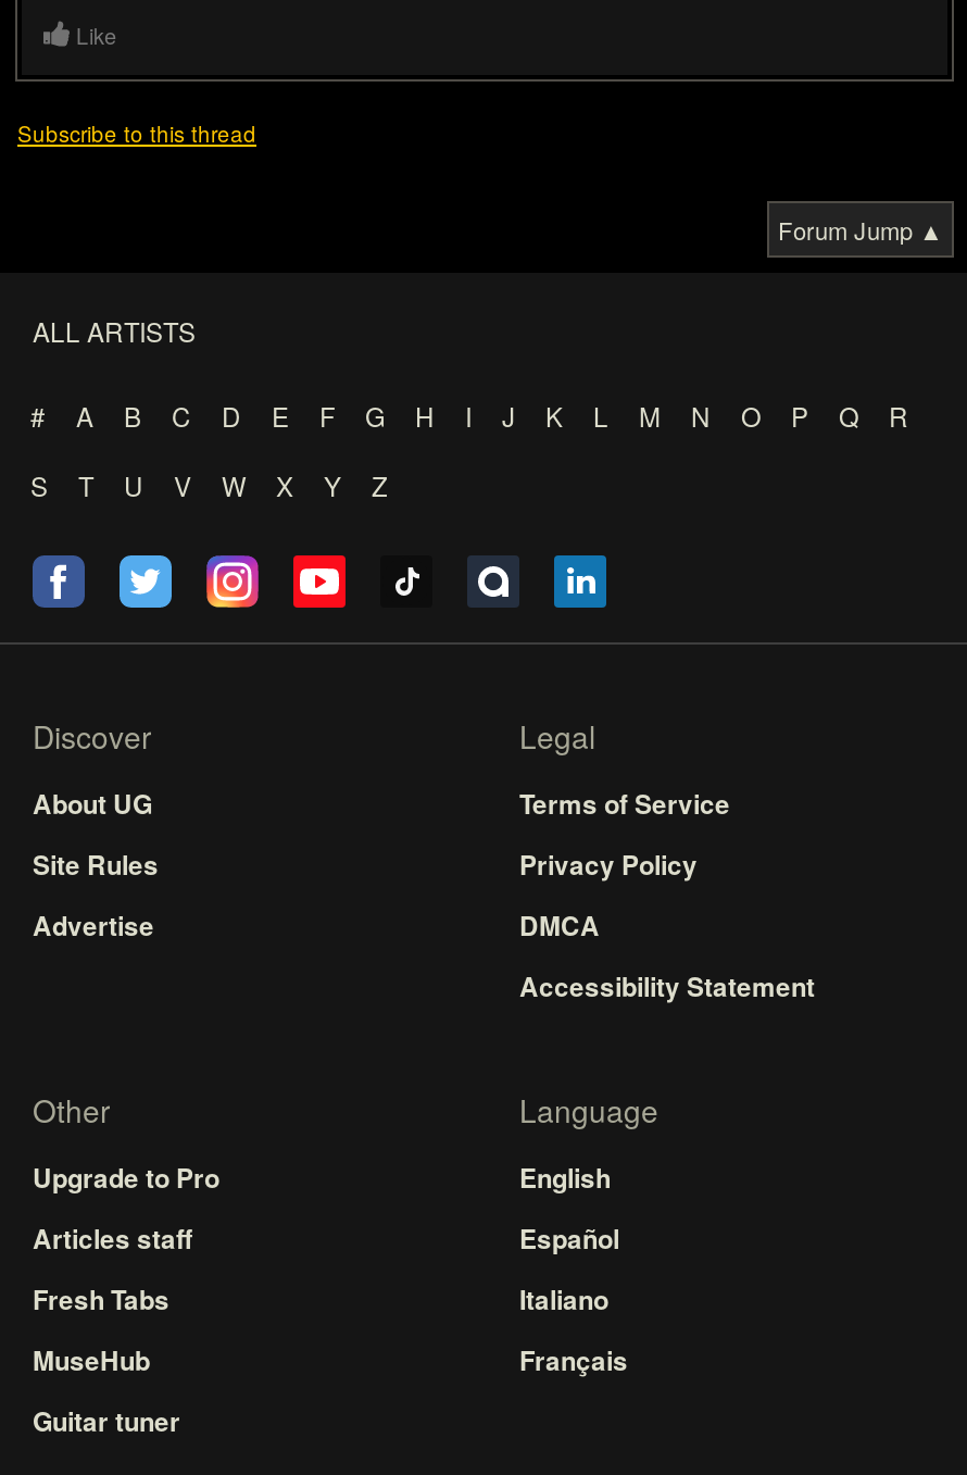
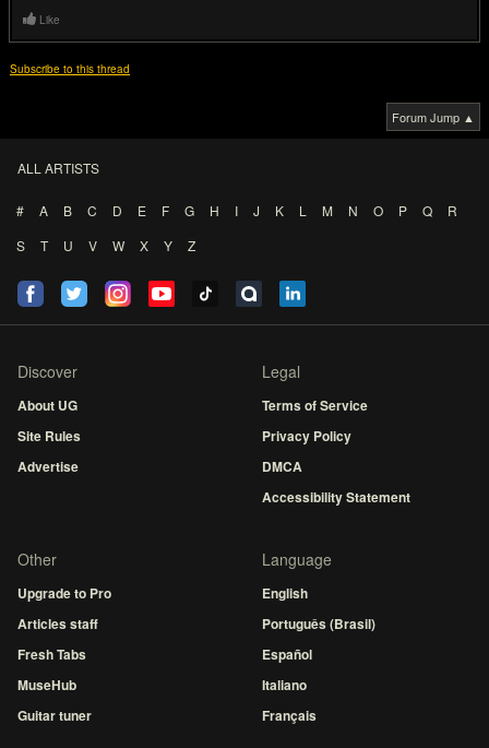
moved down: Español | Italiano | Français

+ Português (Brasil)
